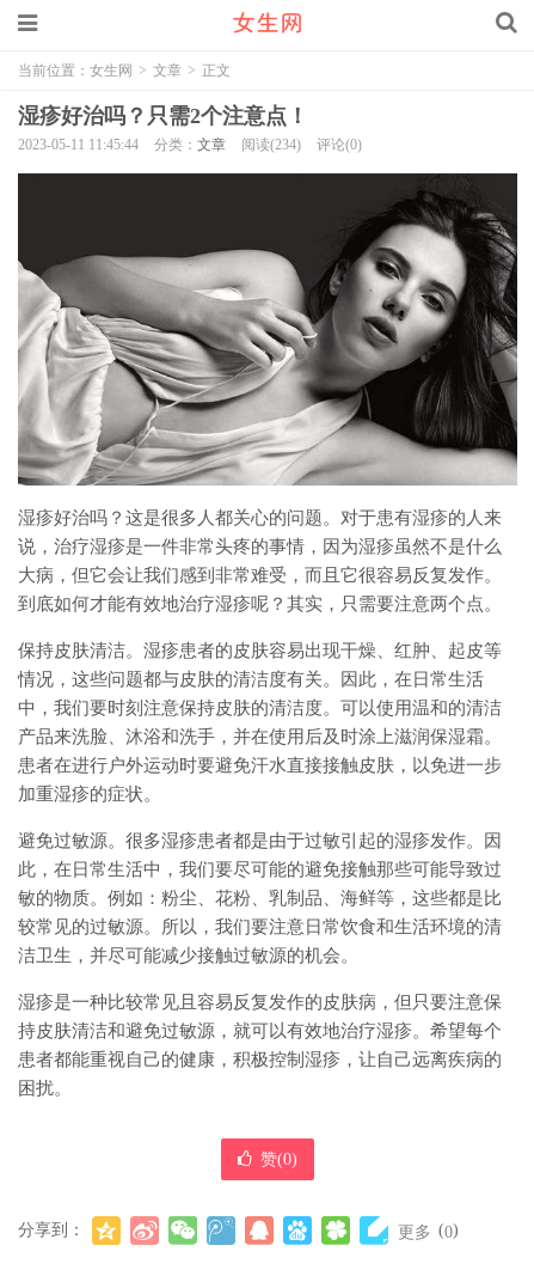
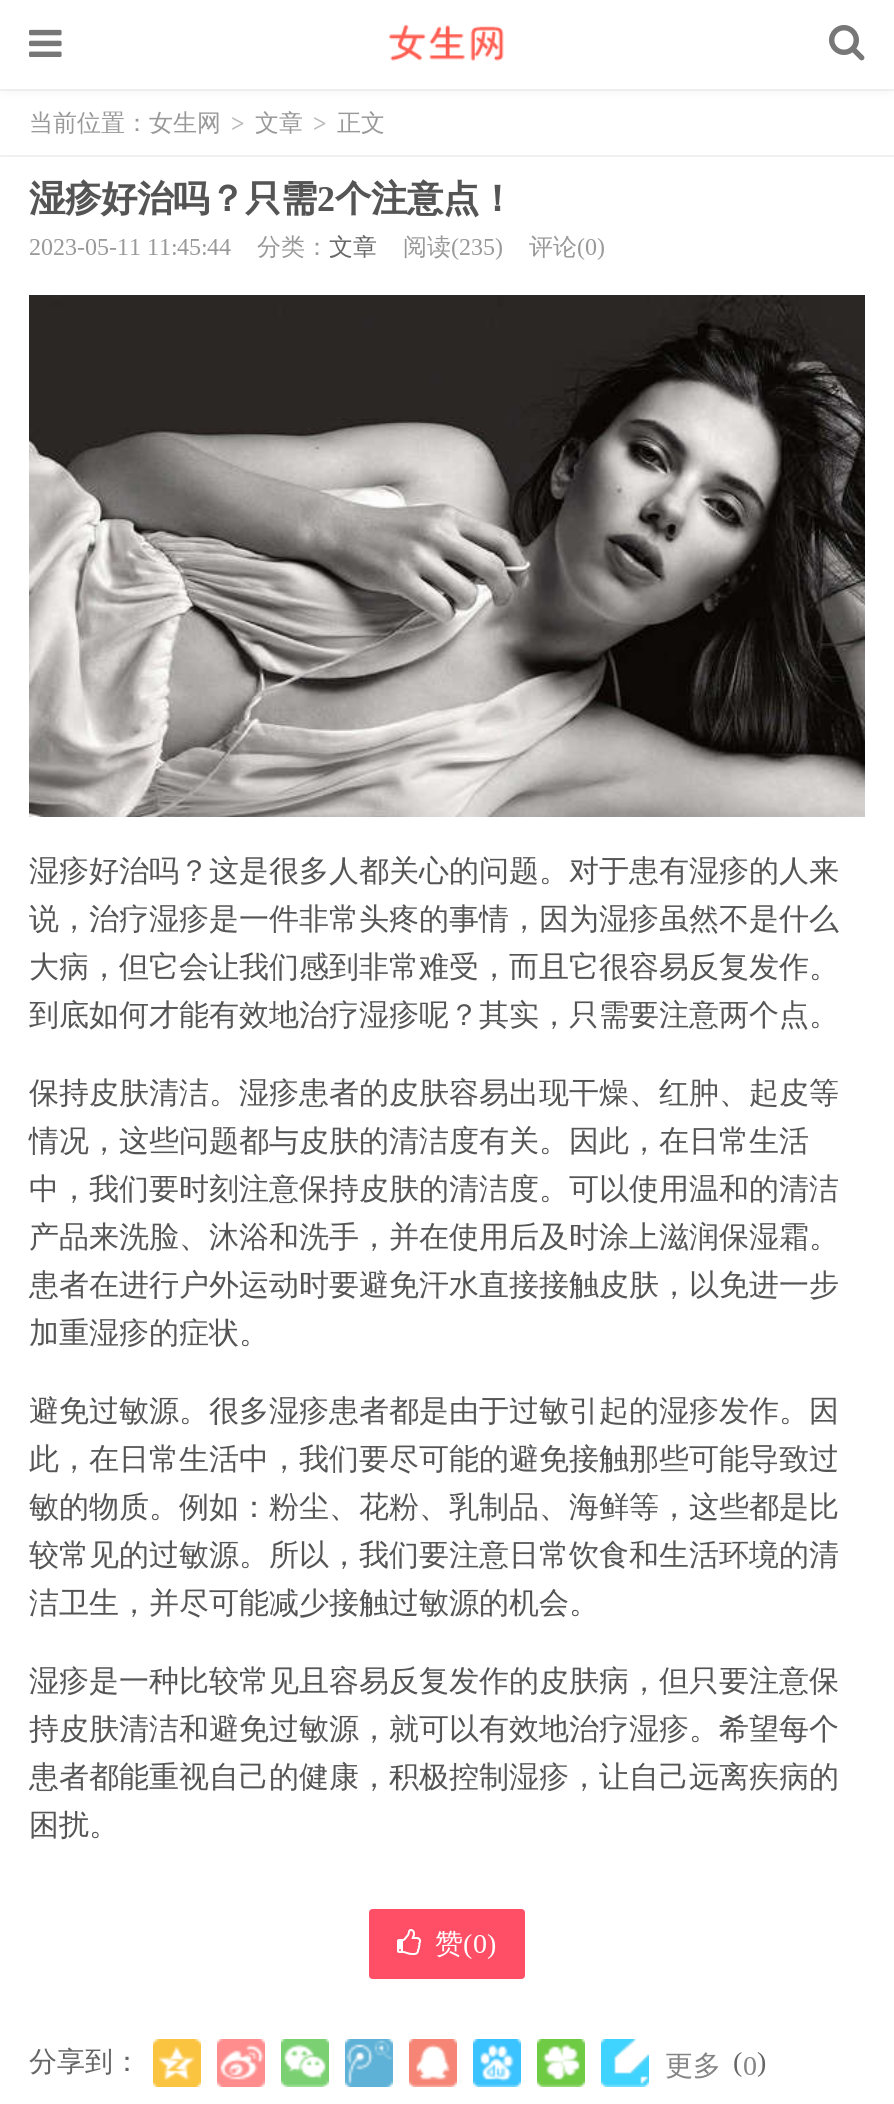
- 2023-05-11 11:45:44 分类：文章 阅读(234) 评论(0)
+ 2023-05-11 11:45:44 分类：文章 阅读(235) 评论(0)
